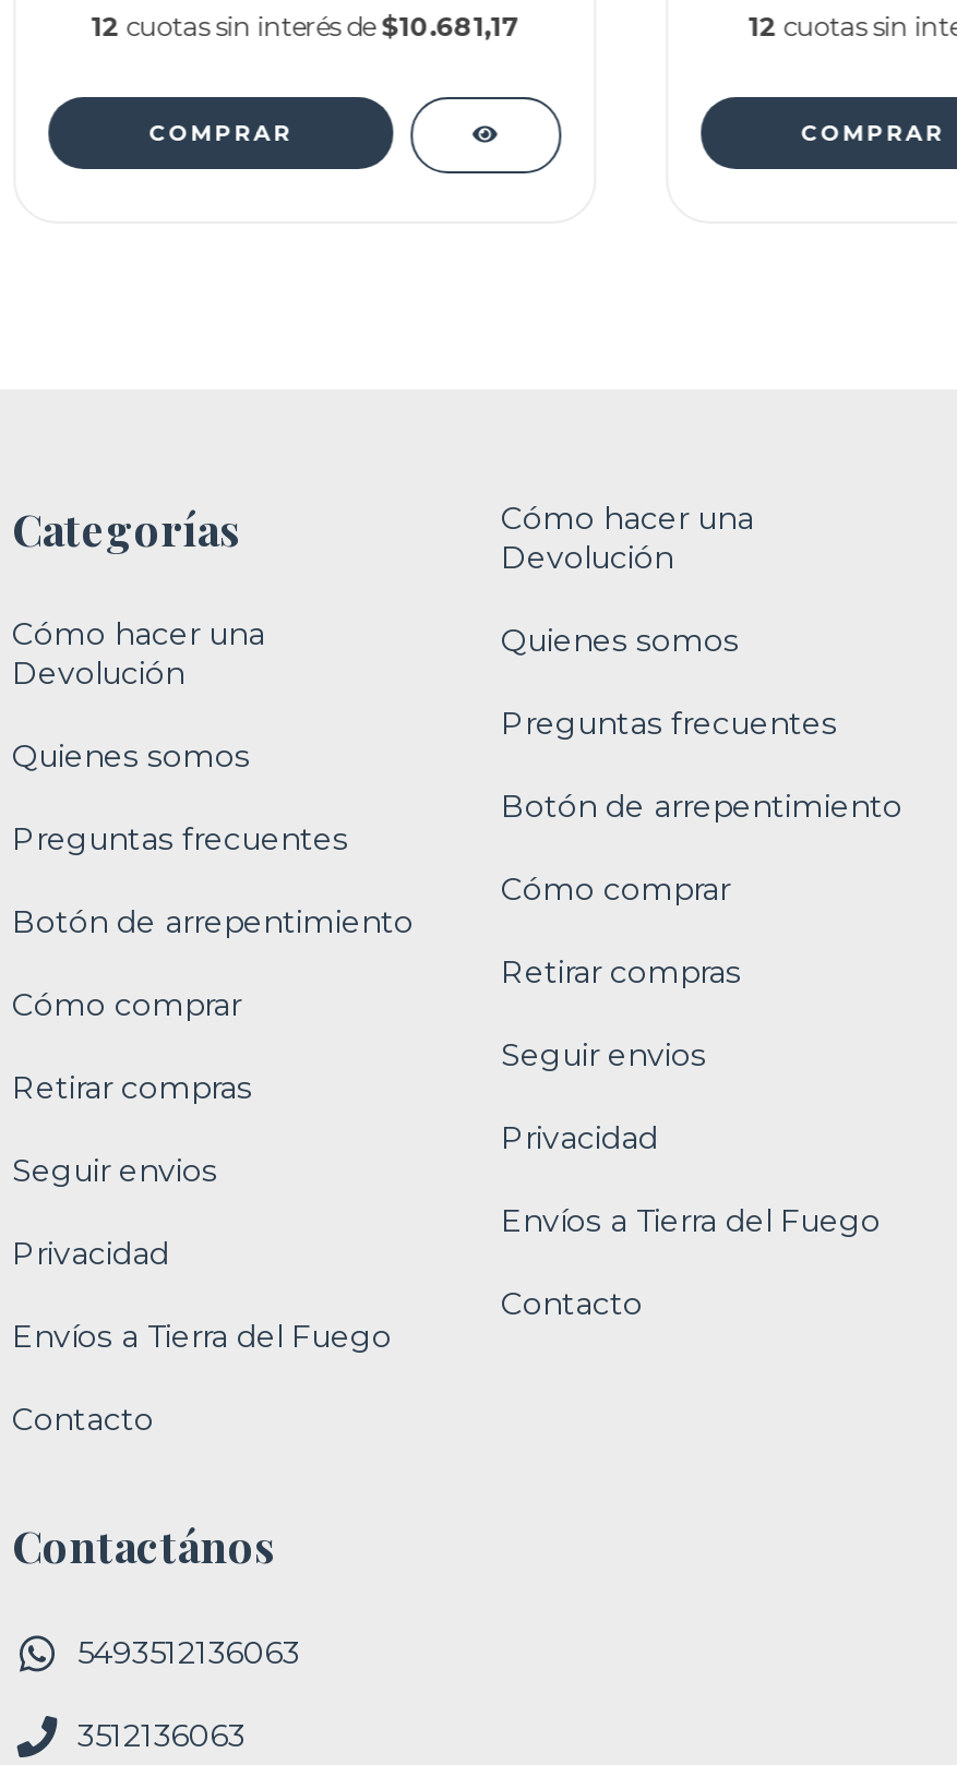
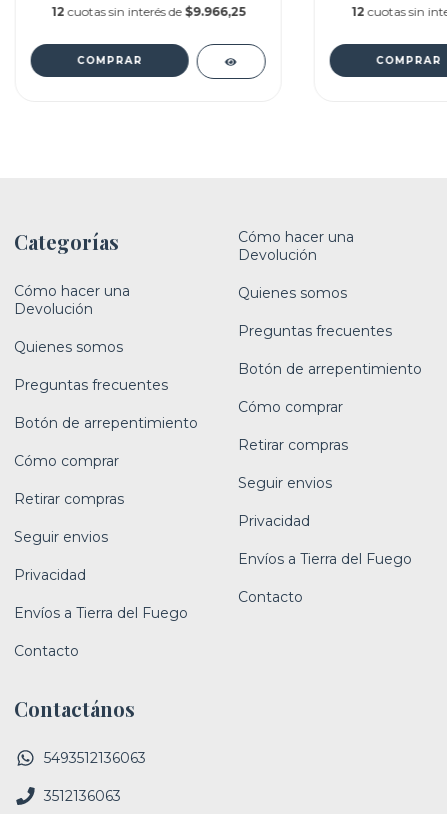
- 12 cuotas sin interés de$10.681,17
+ 12 cuotas sin interés de$9.966,25
